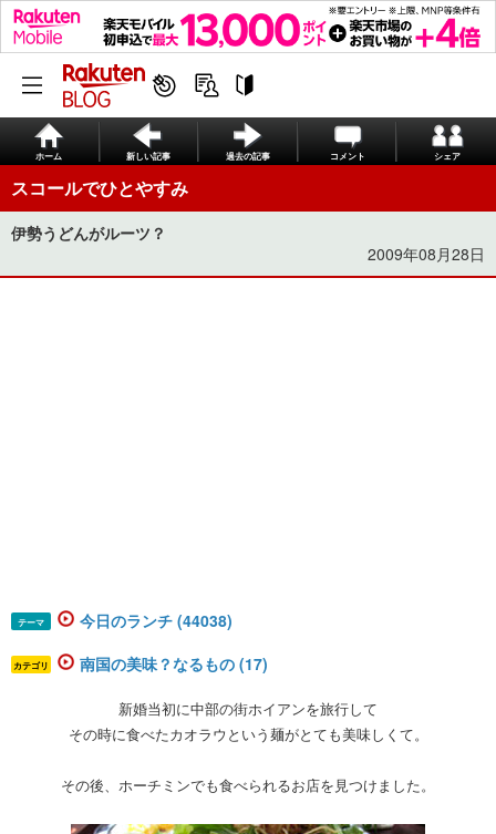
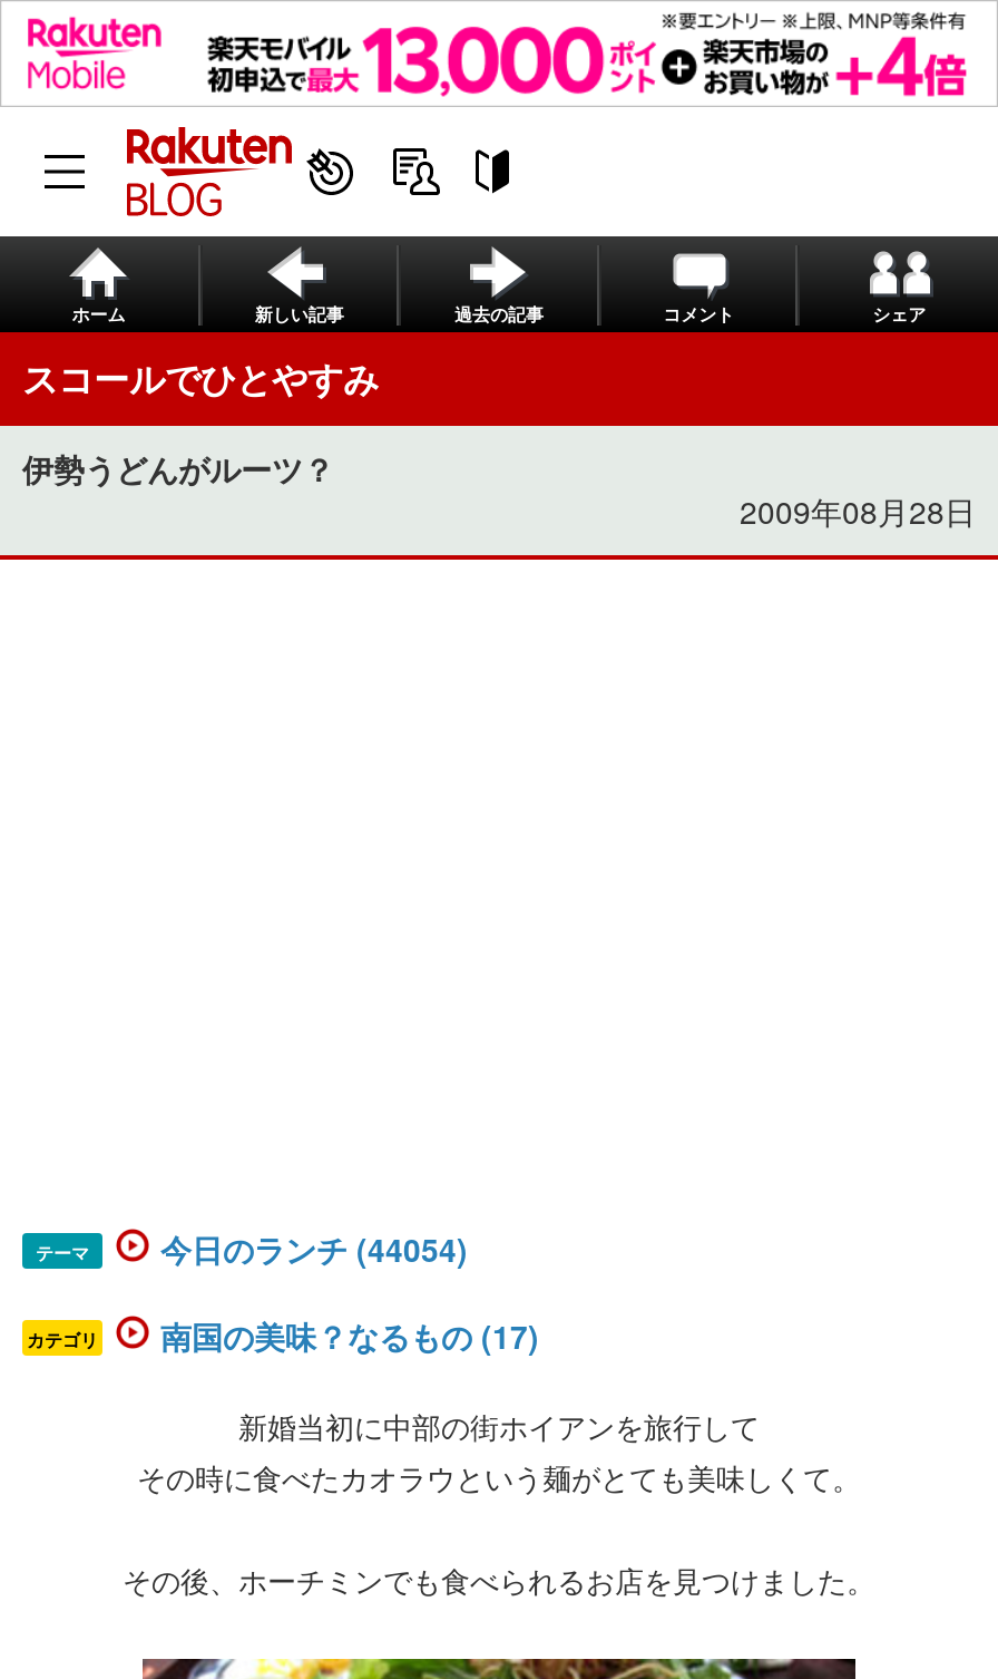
- 今日のランチ (44038)
+ 今日のランチ (44054)
